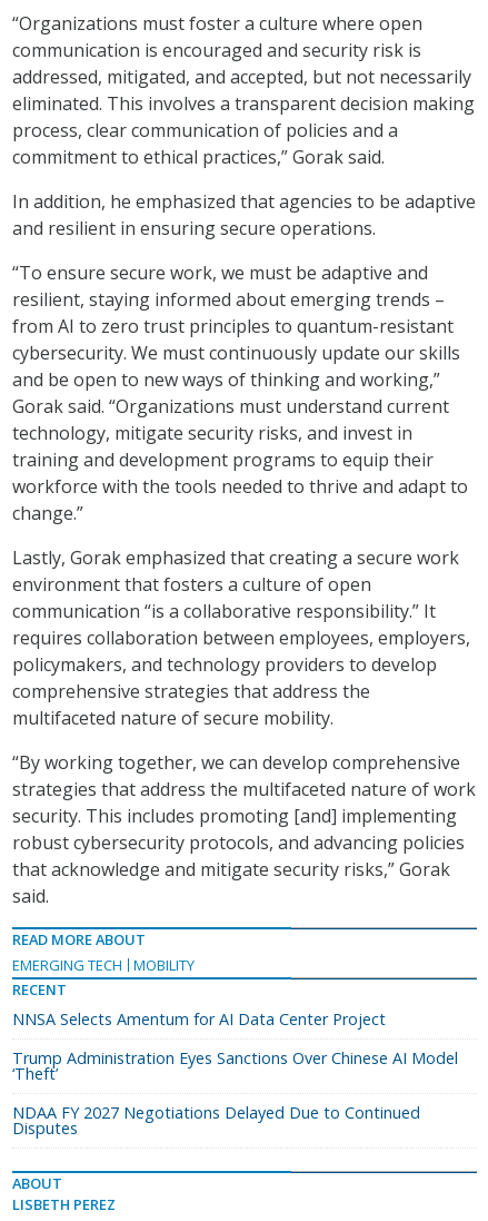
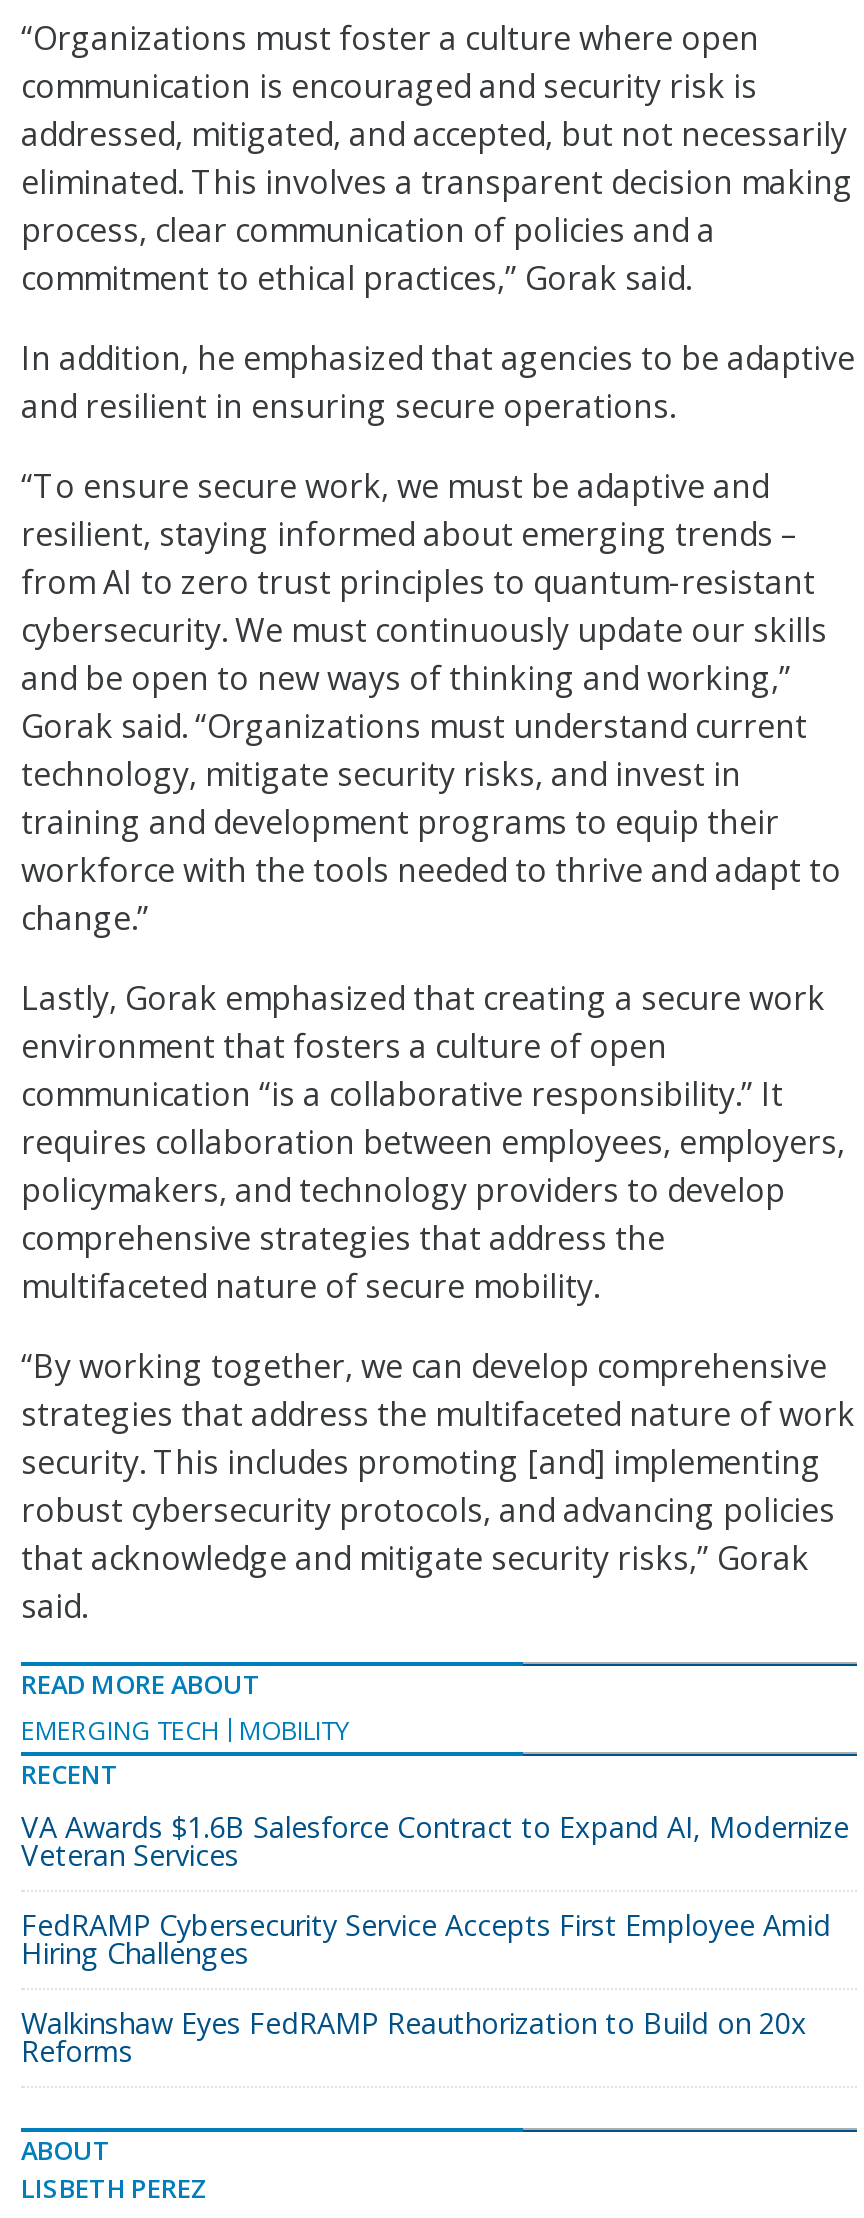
- NNSA Selects Amentum for AI Data Center Project
+ VA Awards $1.6B Salesforce Contract to Expand AI, Modernize
+ Veteran Services

- Trump Administration Eyes Sanctions Over Chinese AI Model
- ‘Theft’
+ FedRAMP Cybersecurity Service Accepts First Employee Amid
+ Hiring Challenges

- NDAA FY 2027 Negotiations Delayed Due to Continued
- Disputes
+ Walkinshaw Eyes FedRAMP Reauthorization to Build on 20x
+ Reforms
